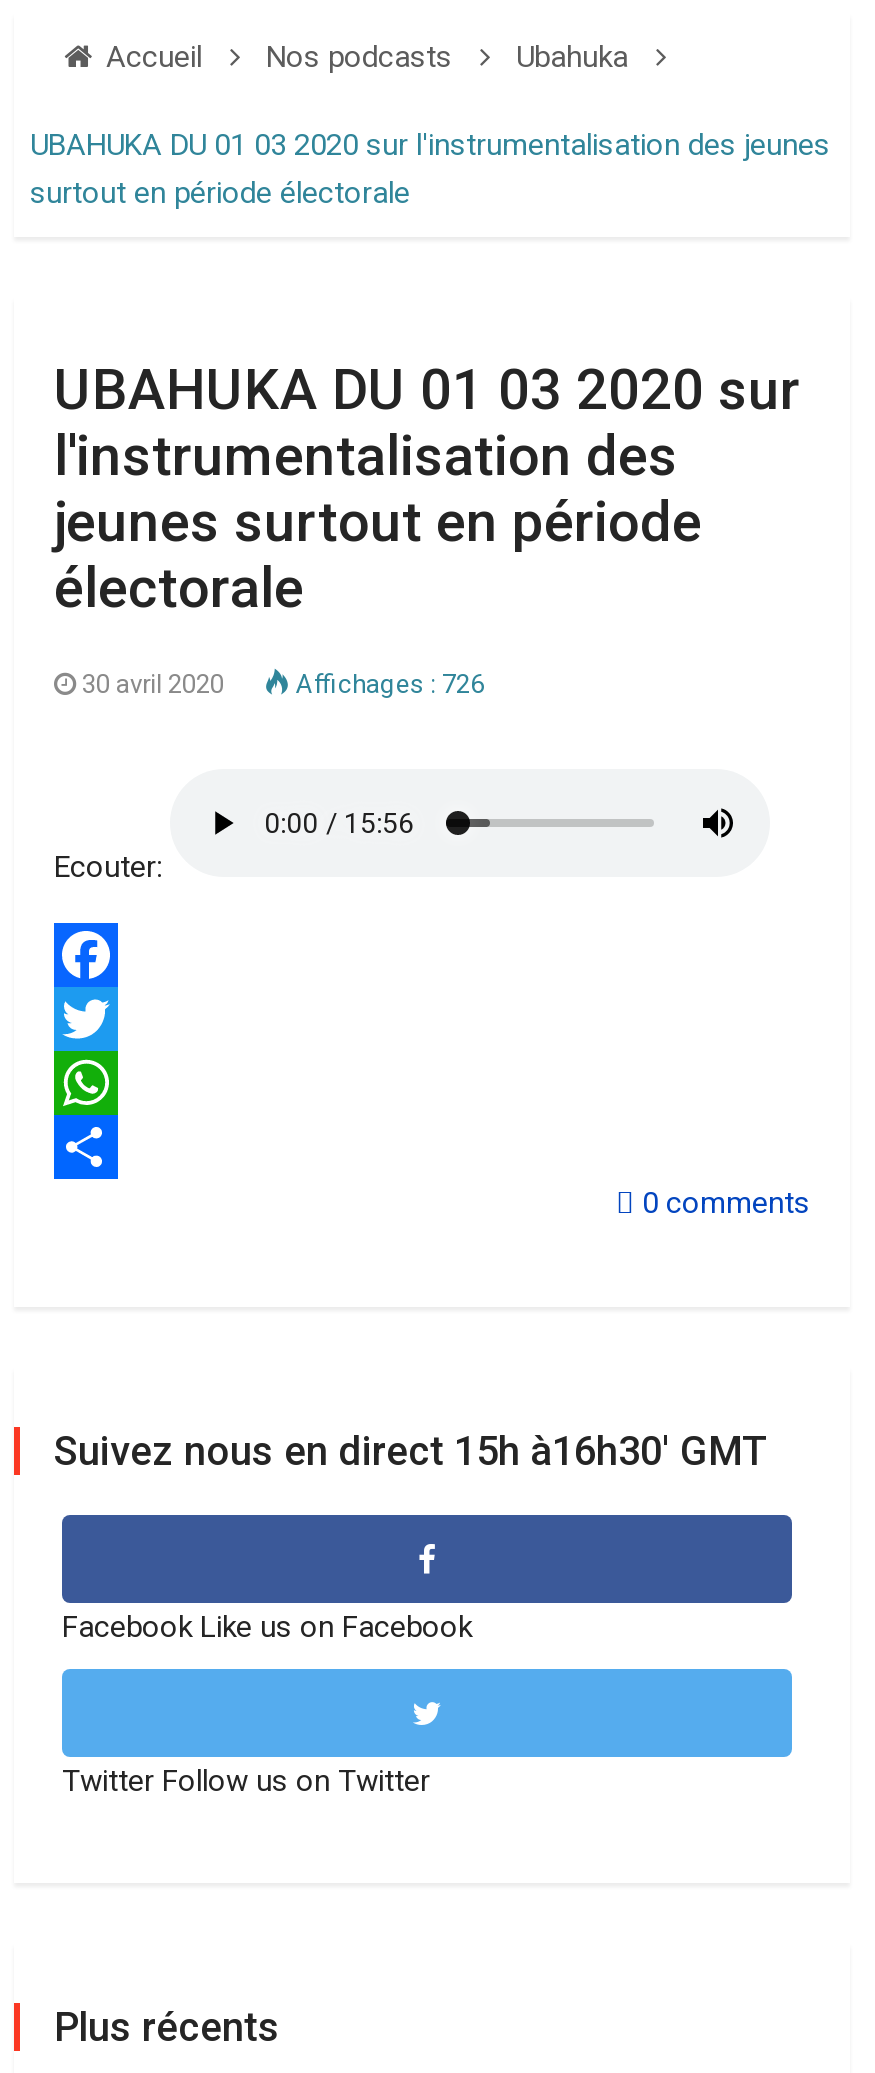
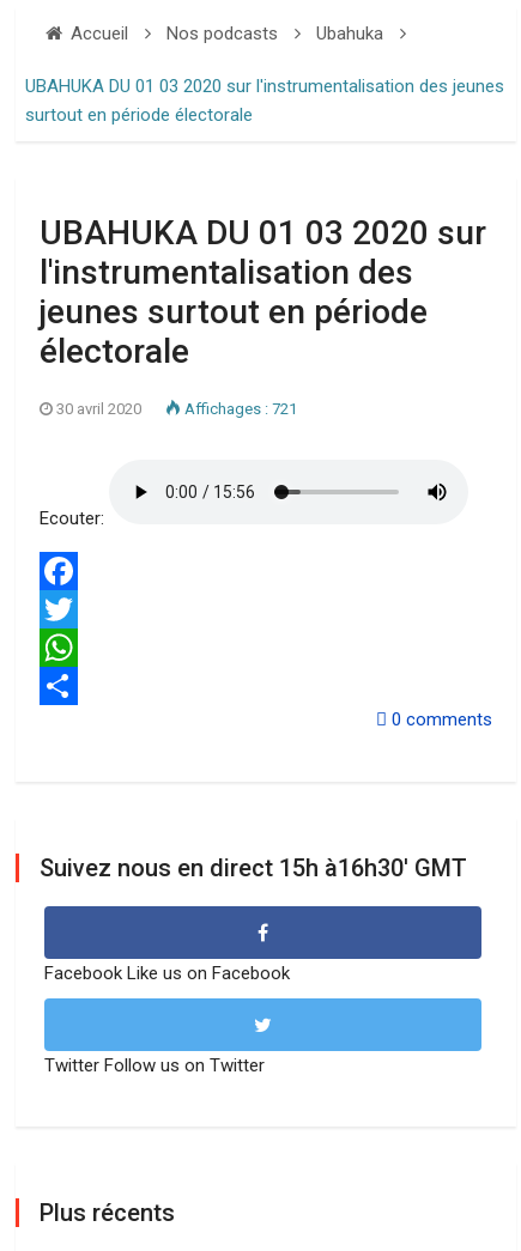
- Affichages : 726
+ Affichages : 721
